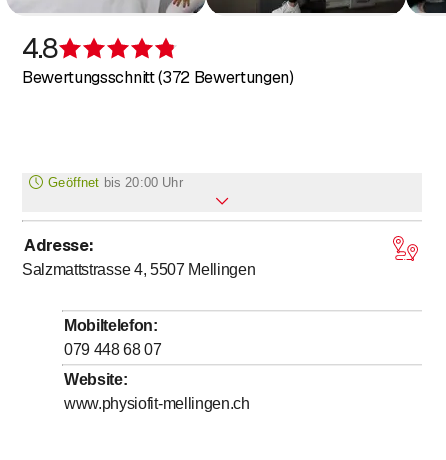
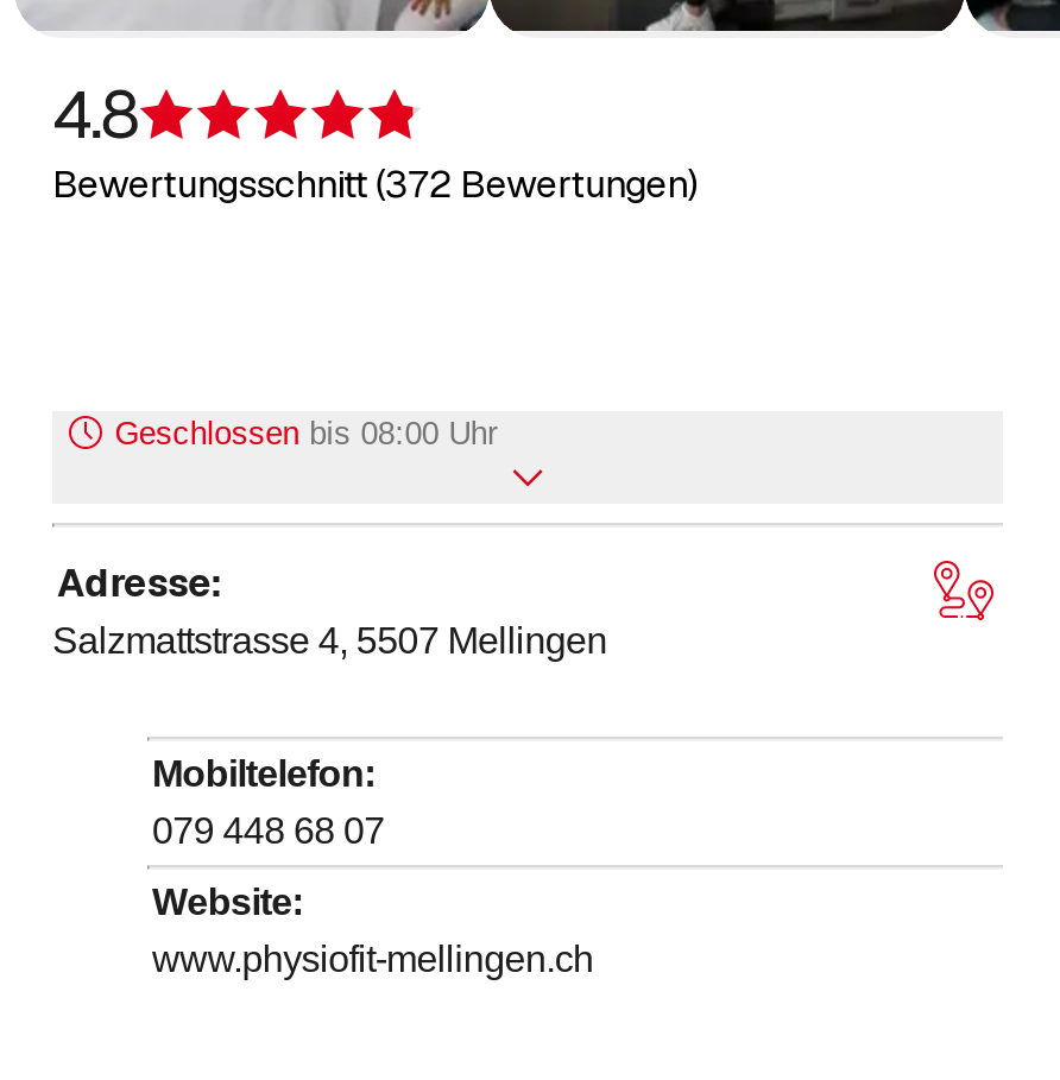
- Geöffnet bis 20:00 Uhr
+ Geschlossen bis 08:00 Uhr
